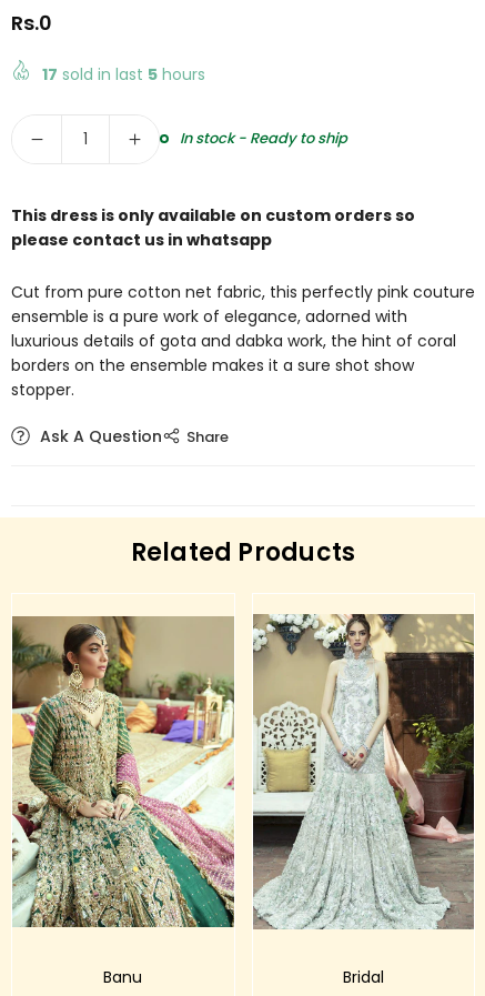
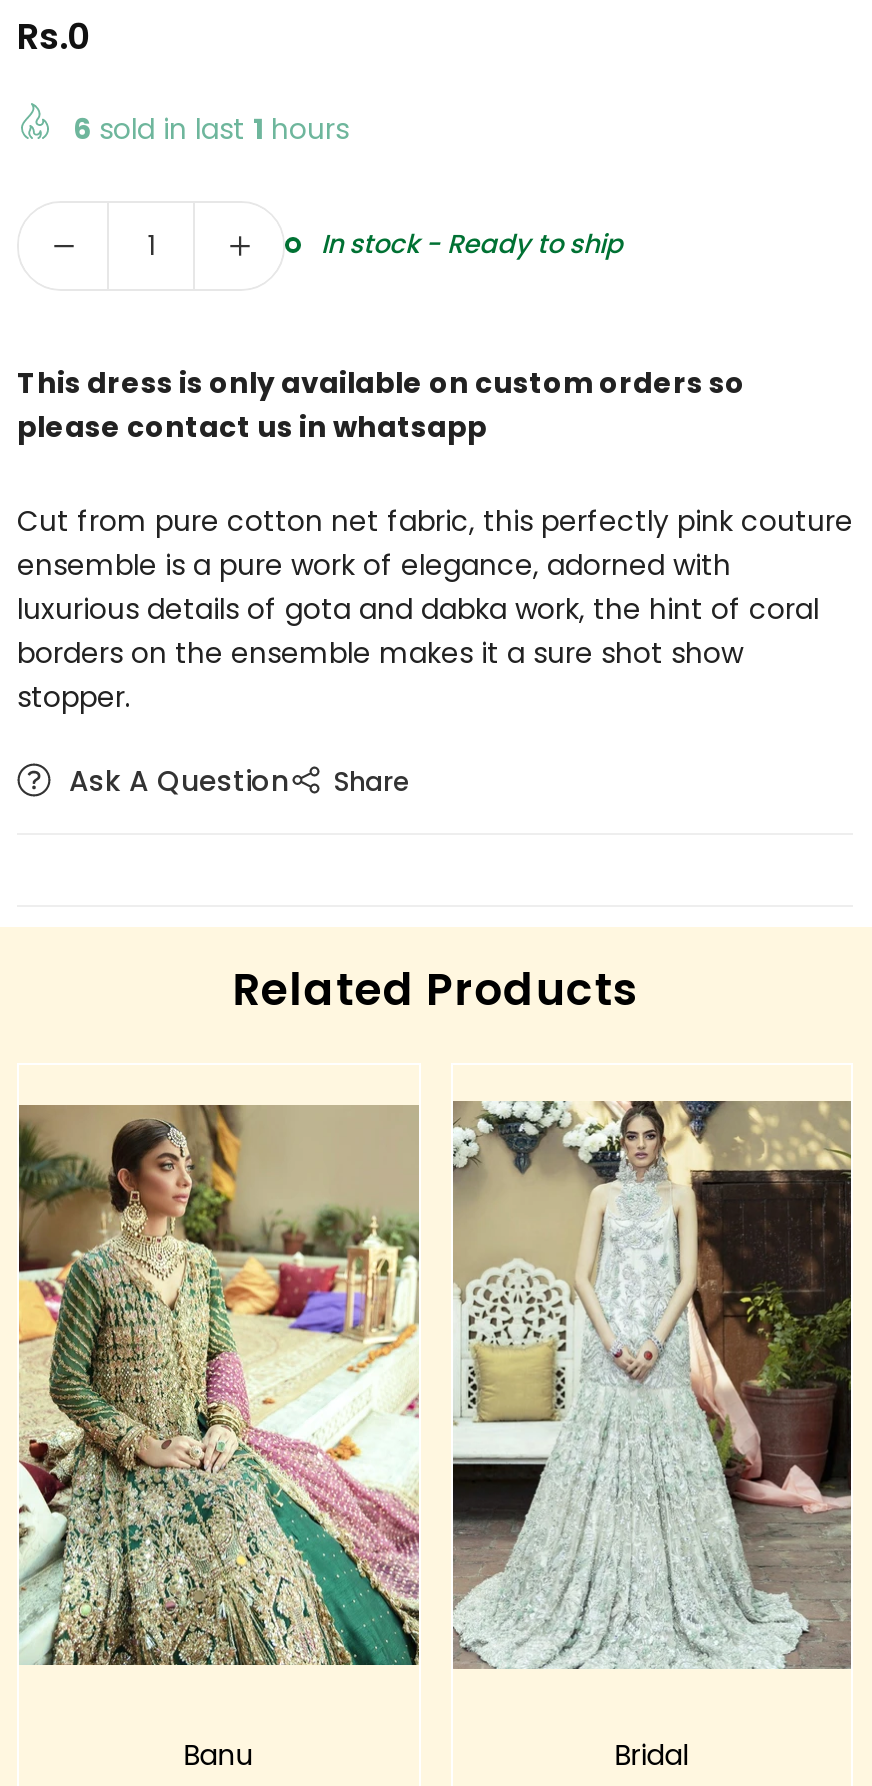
- 17 sold in last 5 hours
+ 6 sold in last 1 hours
